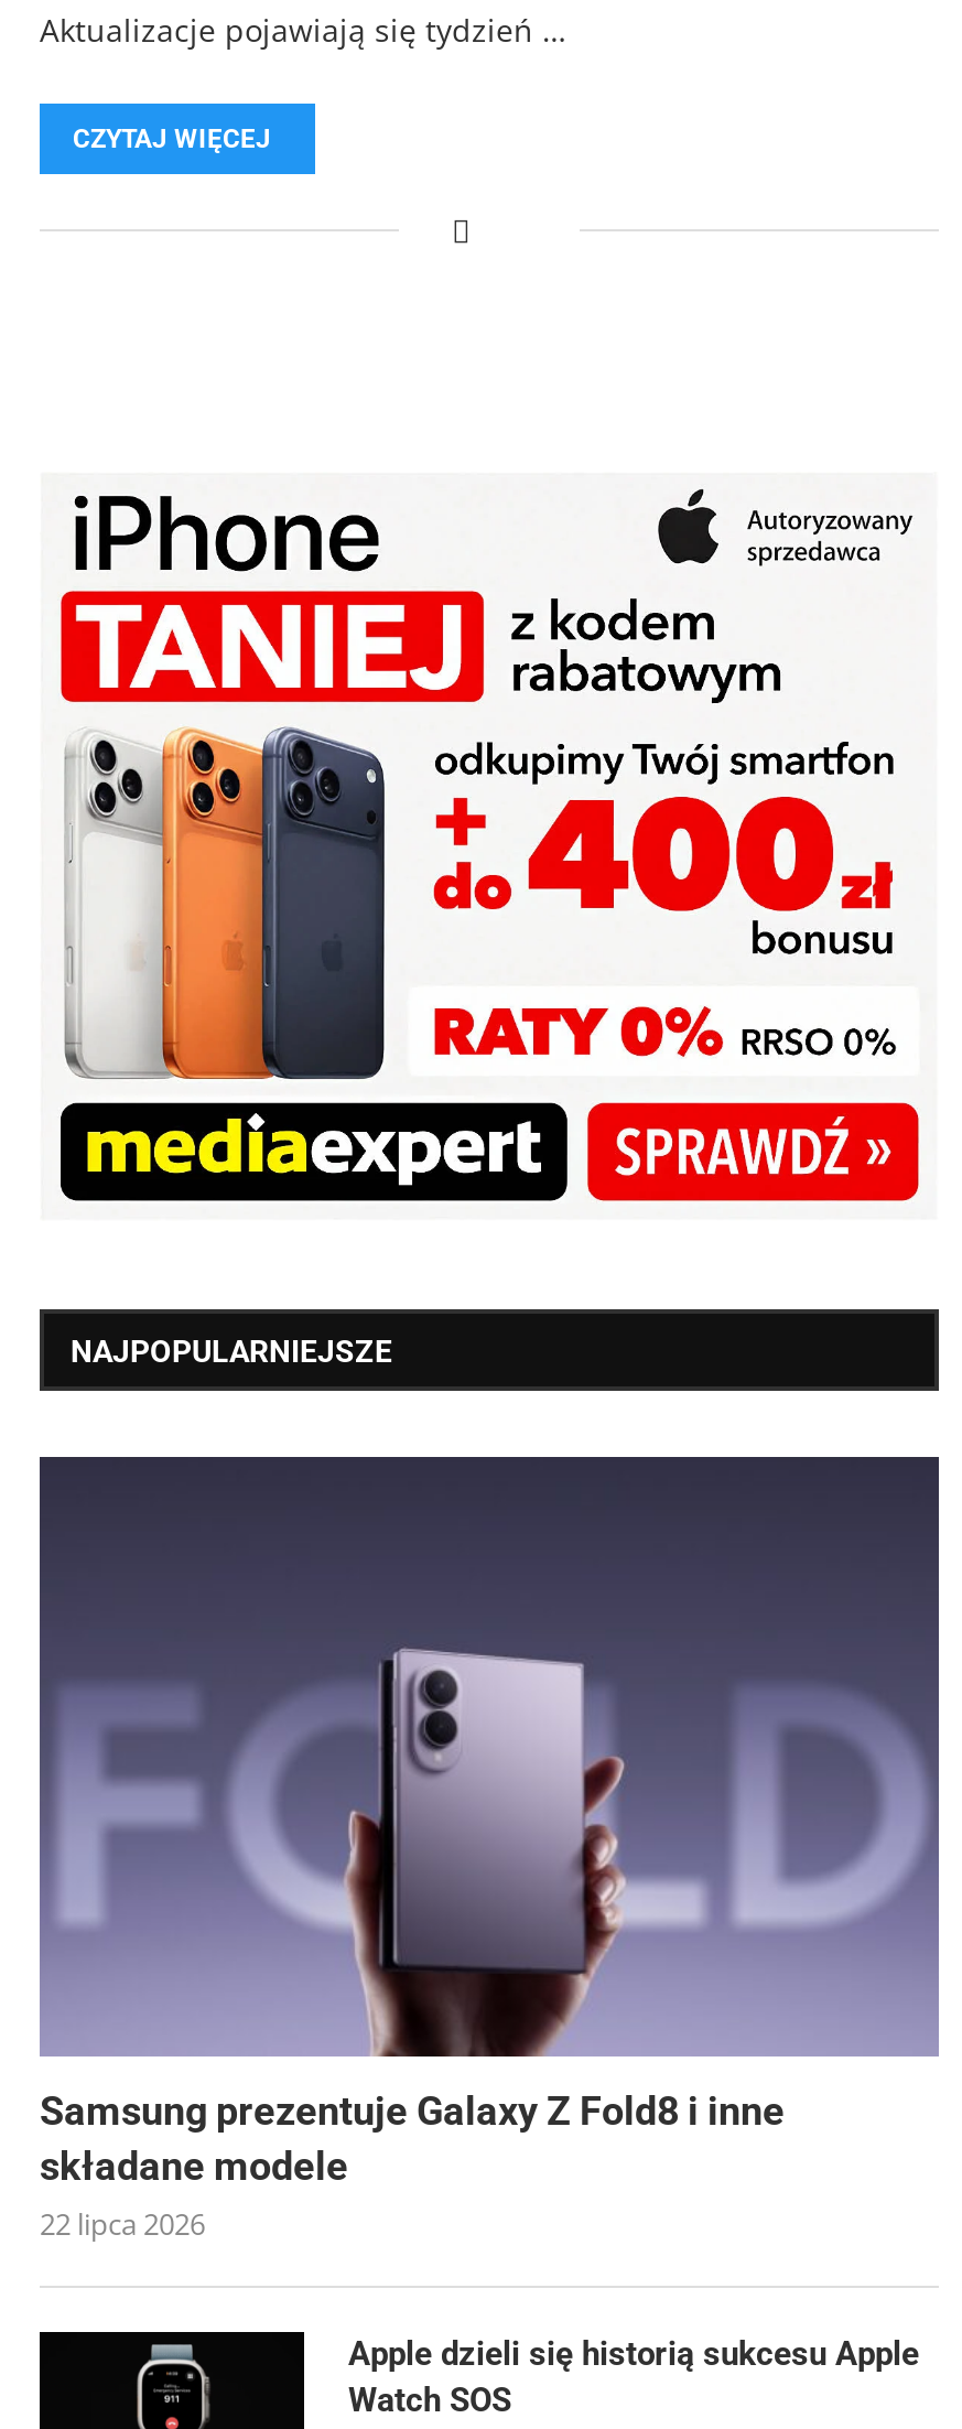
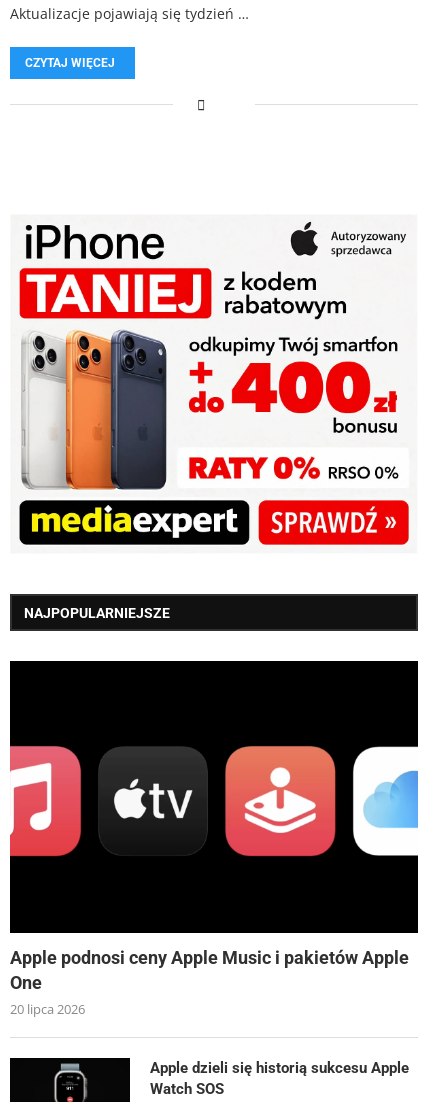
- [image]
- Samsung prezentuje Galaxy Z Fold8 i inne
- składane modele
- 22 lipca 2026
+ [image]
+ Apple podnosi ceny Apple Music i pakietów Apple
+ One
+ 20 lipca 2026
